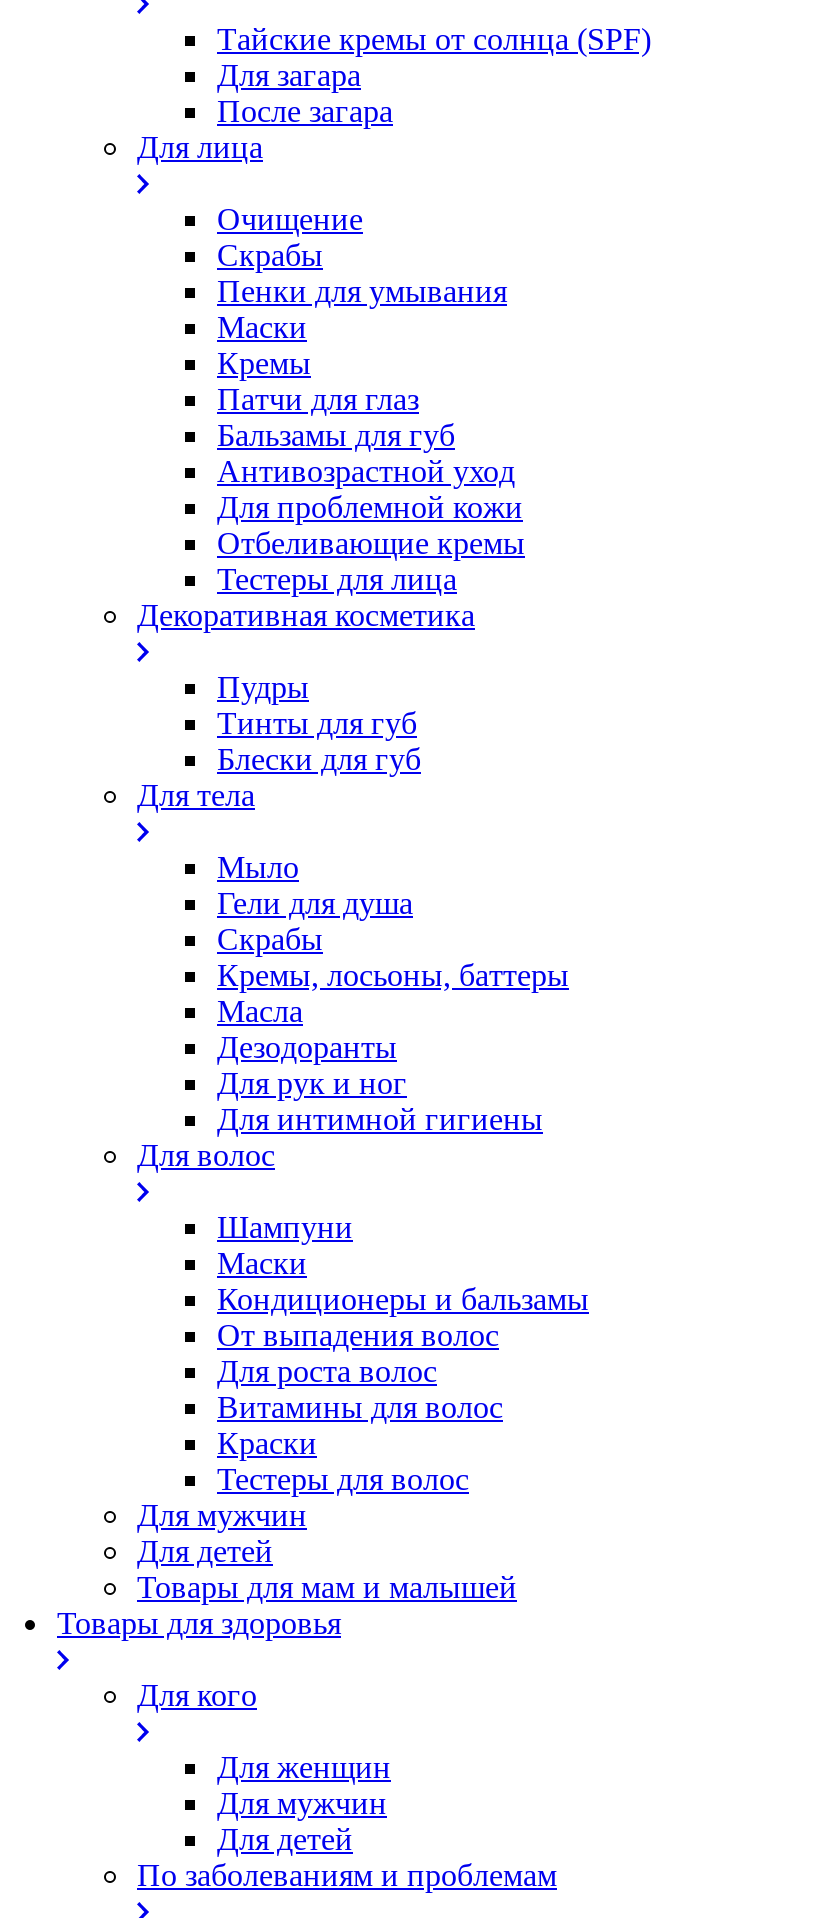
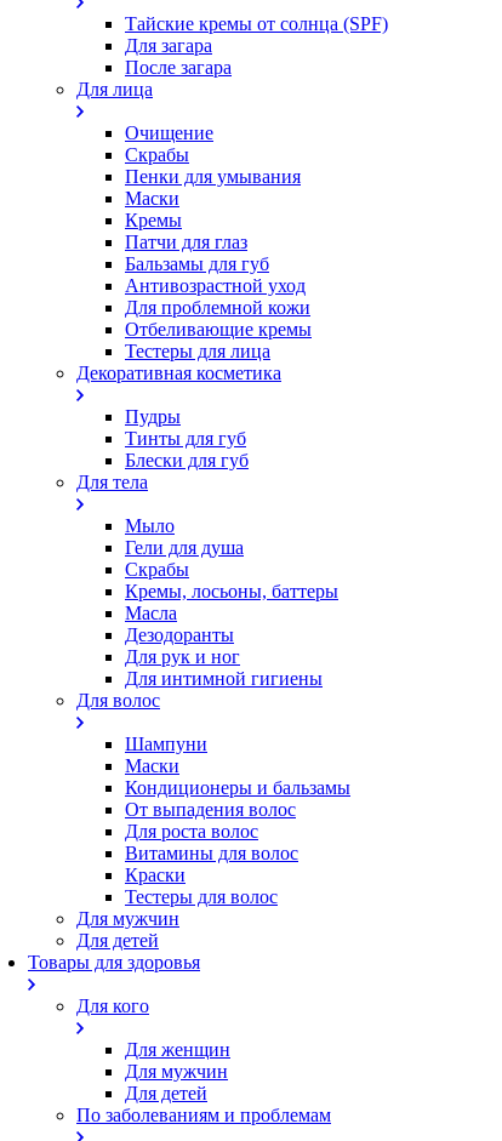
- Товары для мам и малышей
